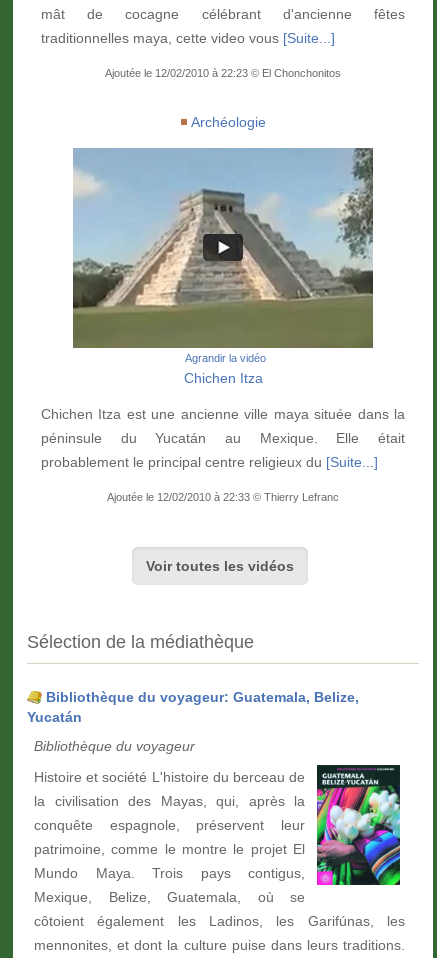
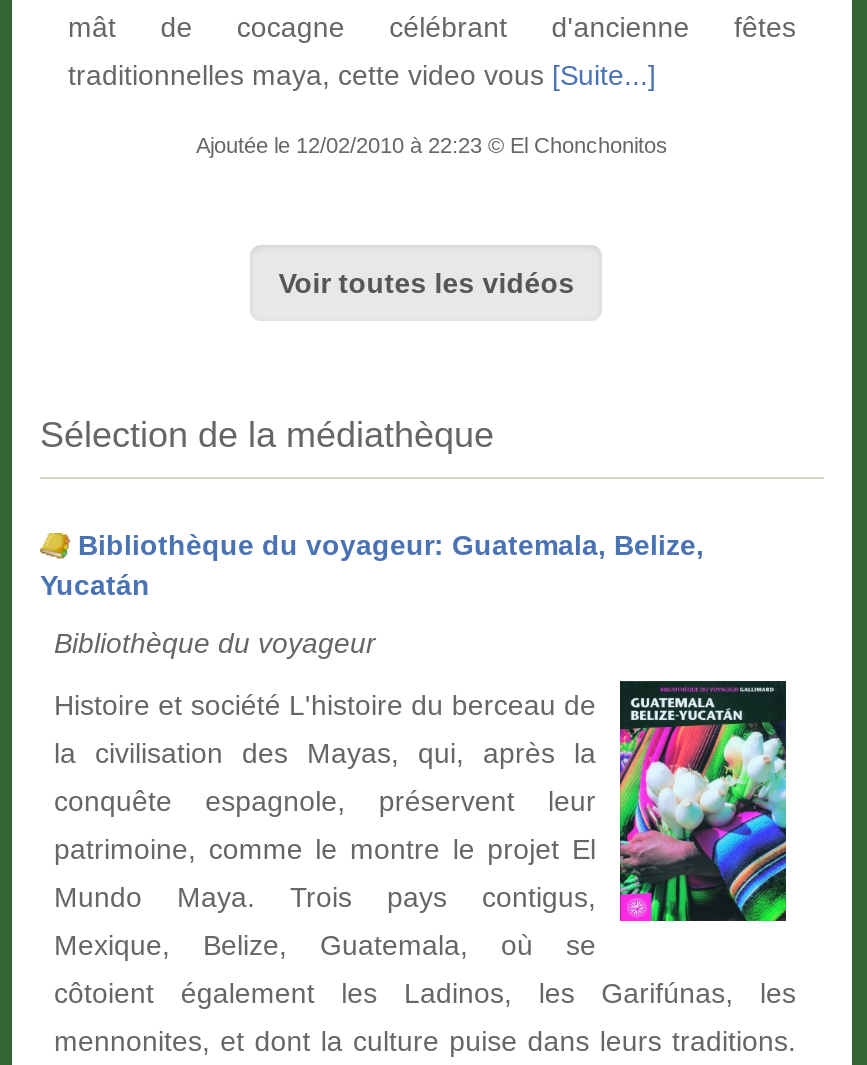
- Archéologie

- [image]
- Agrandir la vidéo
- Chichen Itza
- Chichen Itza est une ancienne ville maya située dans la
- péninsule du Yucatán au Mexique. Elle était
- probablement le principal centre religieux du [Suite...]
- Ajoutée le 12/02/2010 à 22:33 © Thierry Lefranc
